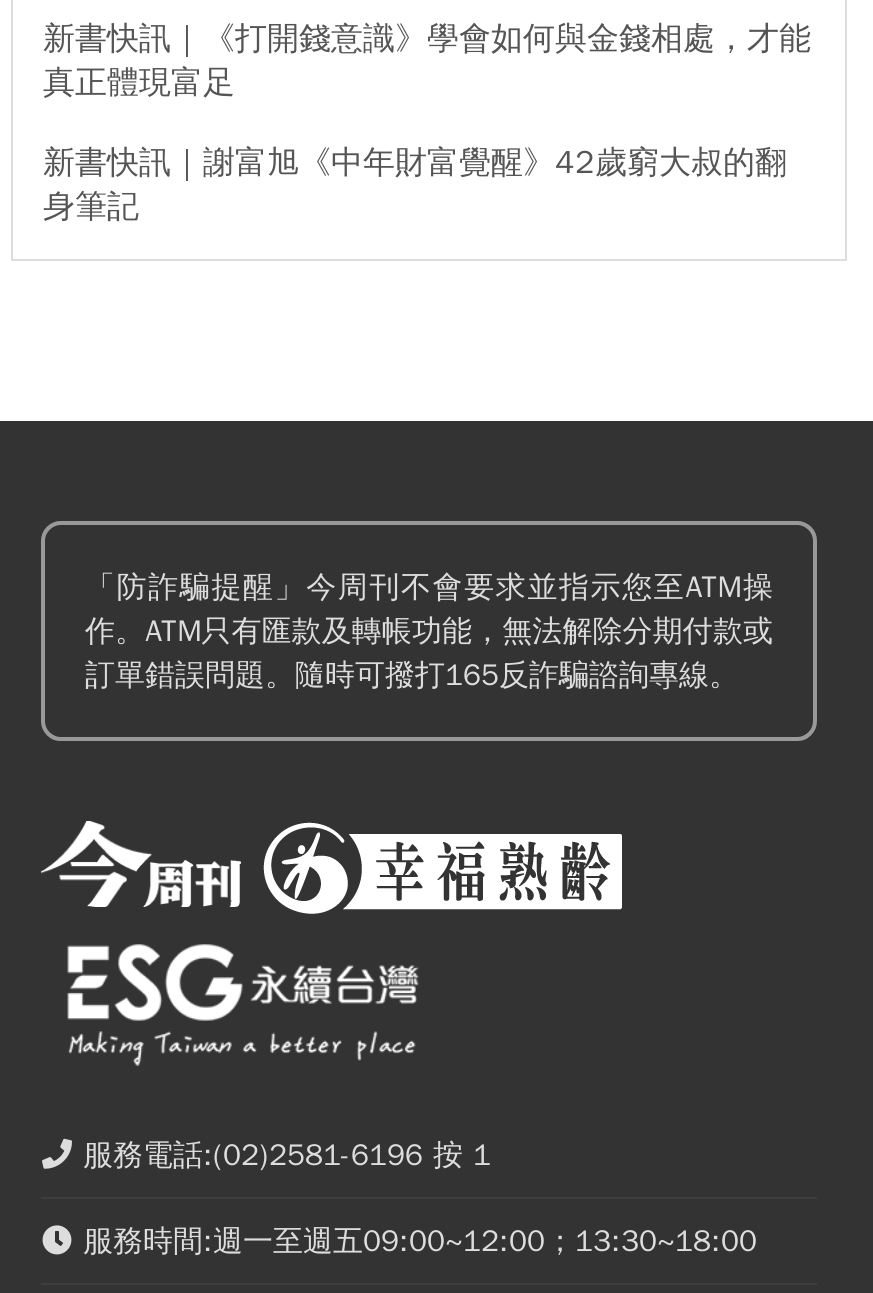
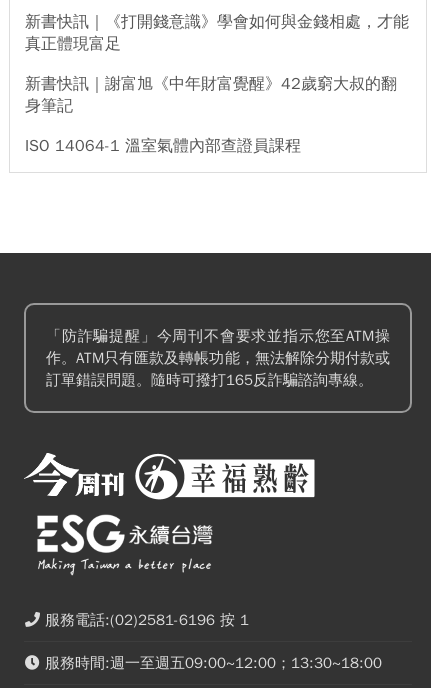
+ ISO 14064-1 溫室氣體內部查證員課程
